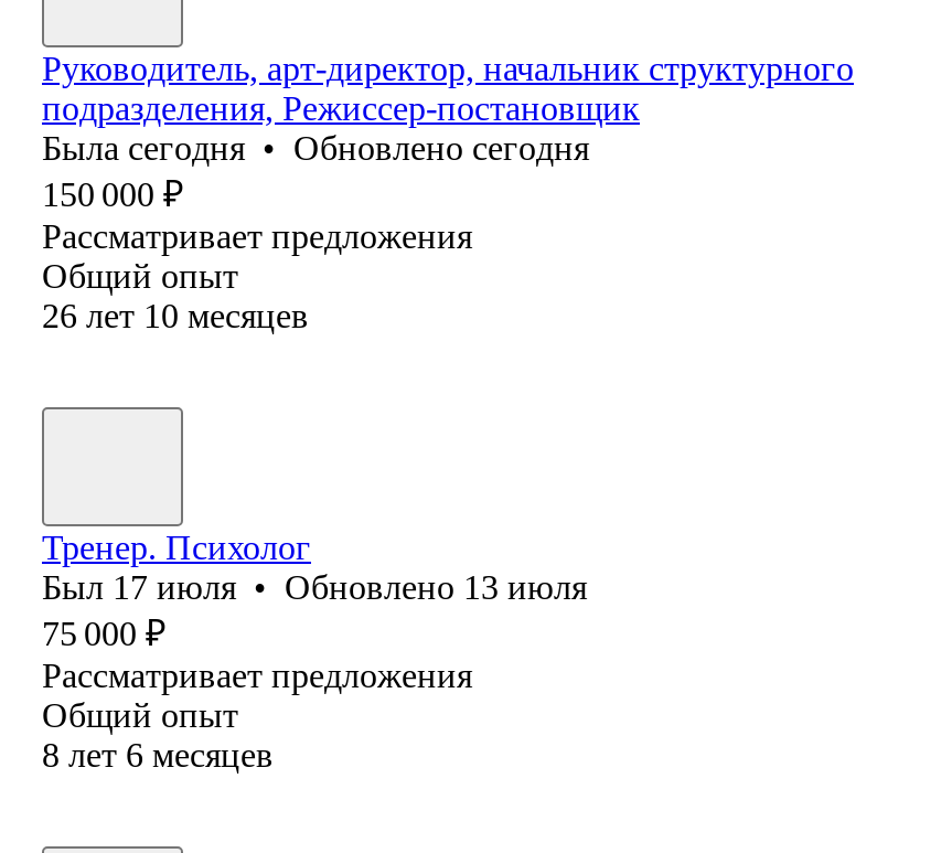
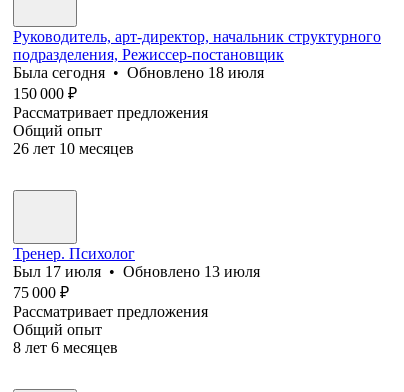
- Была сегодня • Обновлено сегодня
+ Была сегодня • Обновлено 18 июля
